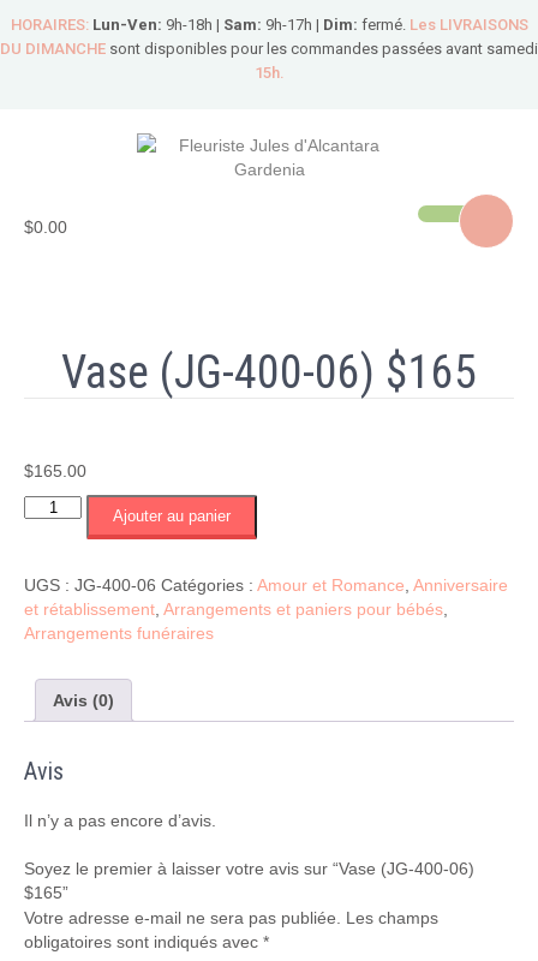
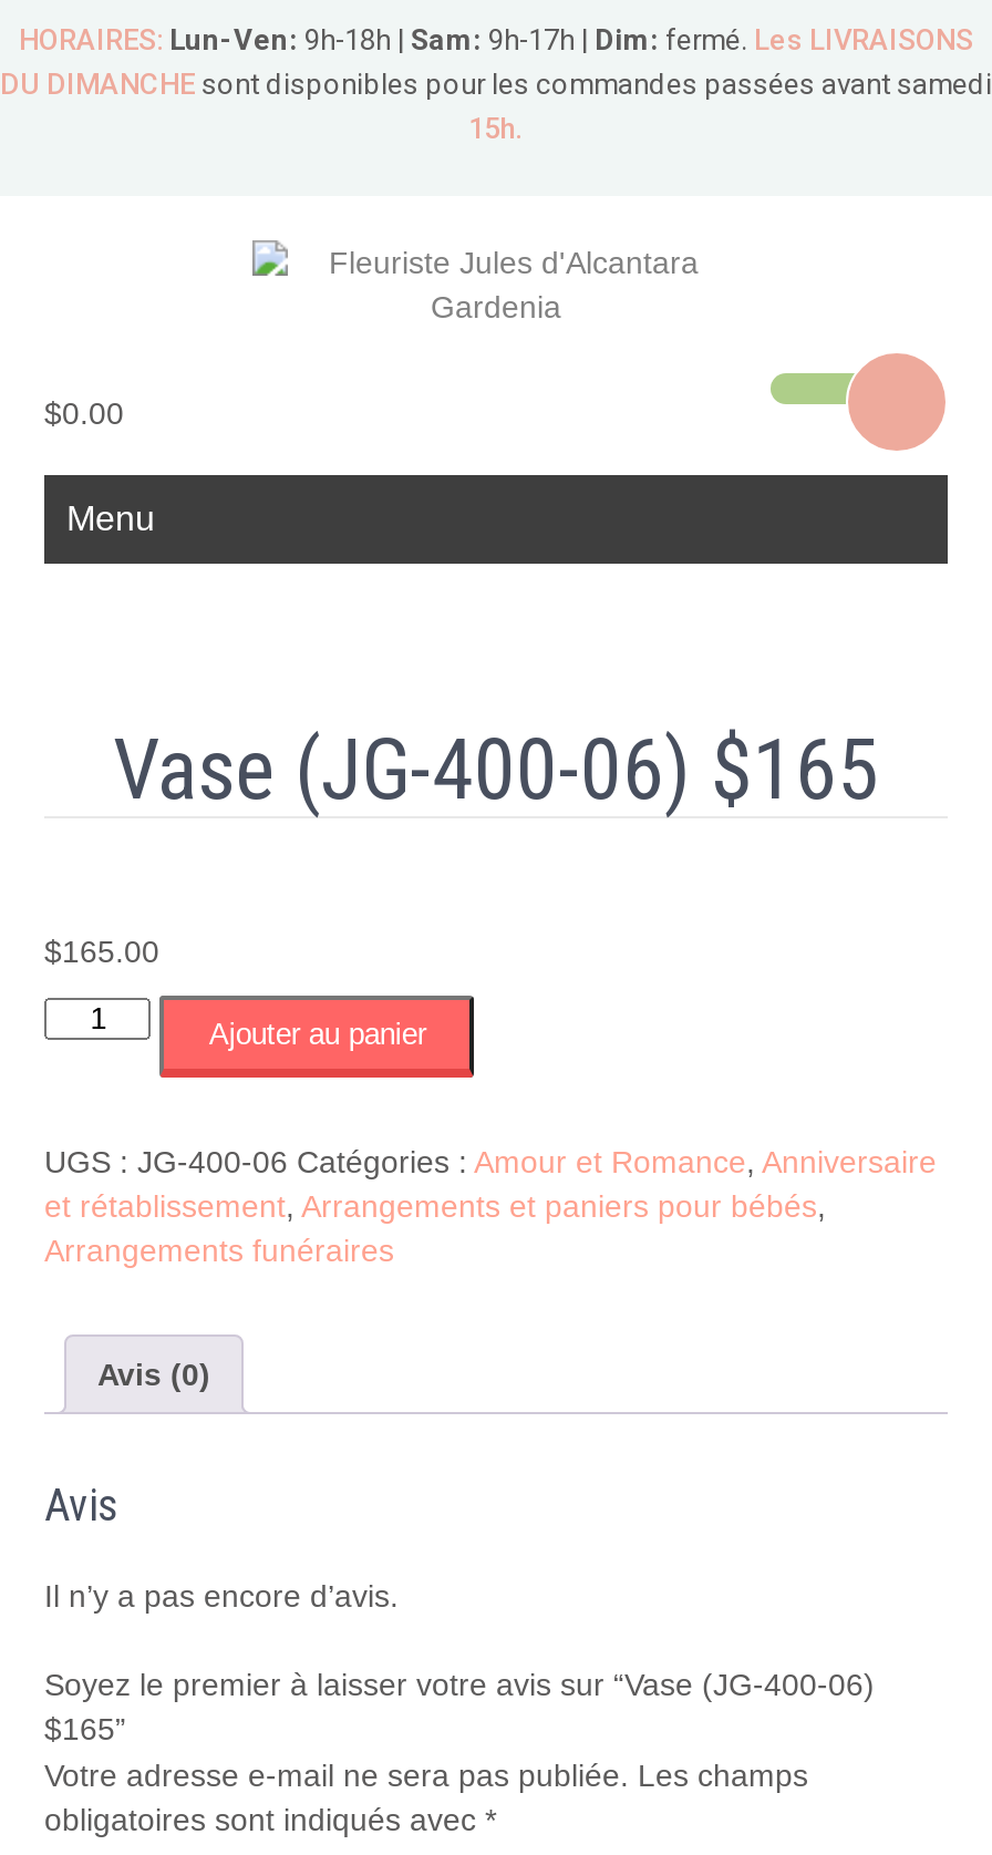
+ Menu
